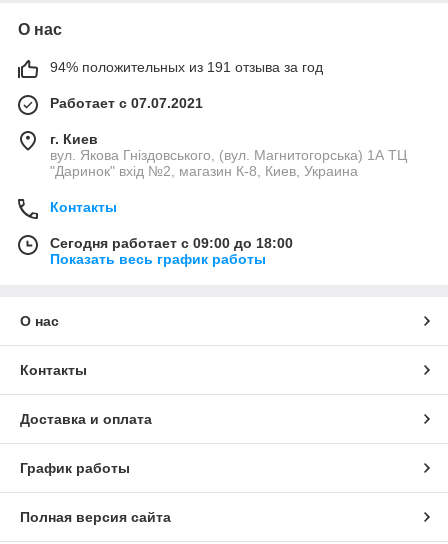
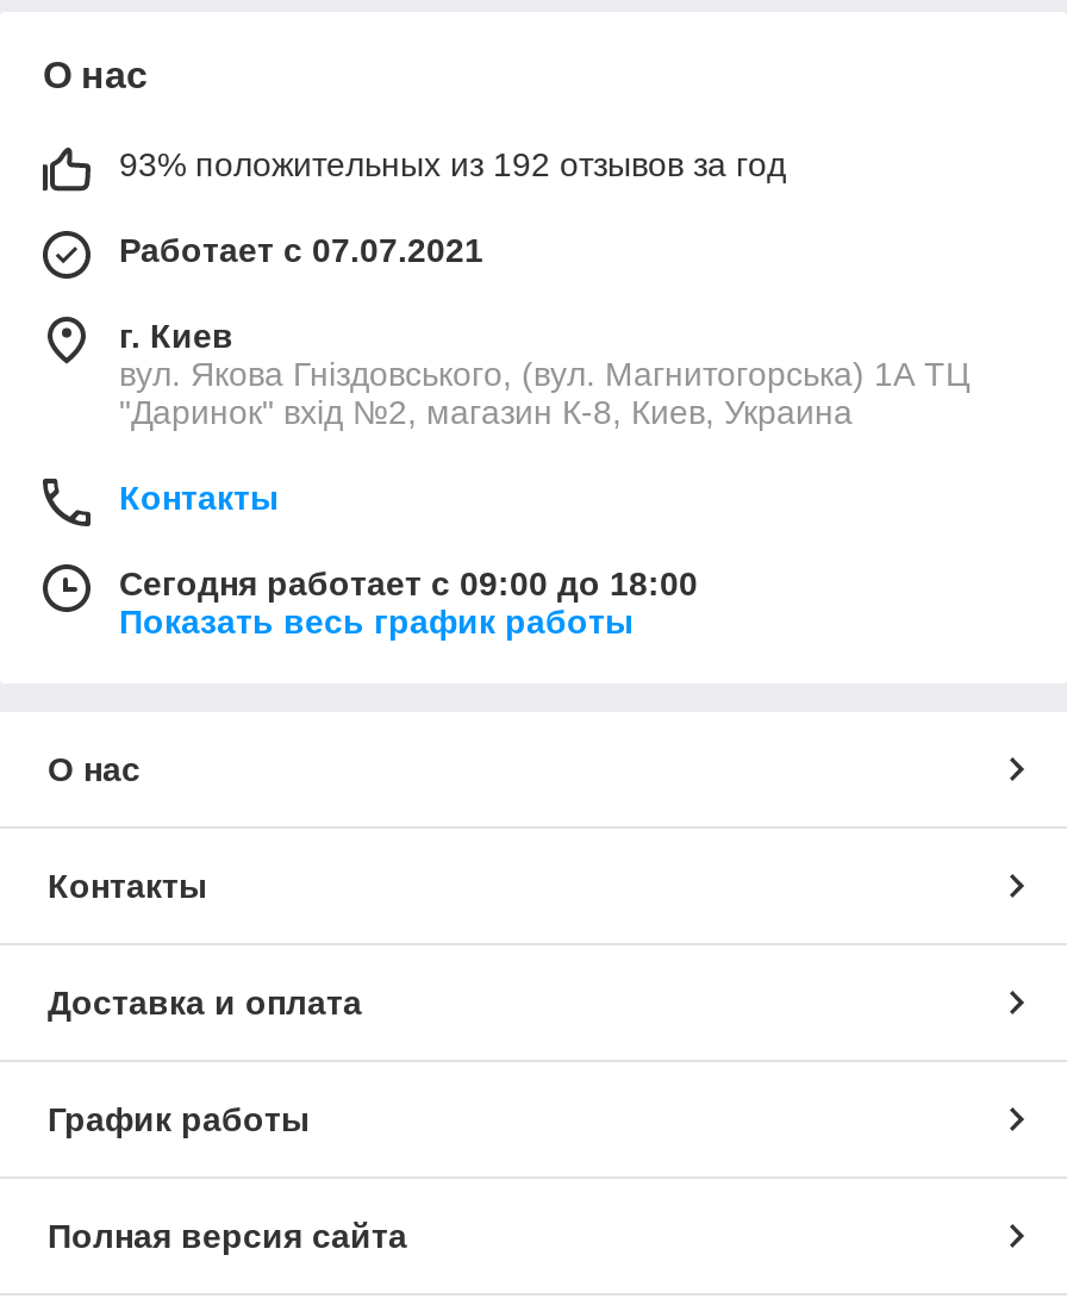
- 94% положительных из 191 отзыва за год
+ 93% положительных из 192 отзывов за год
